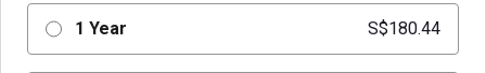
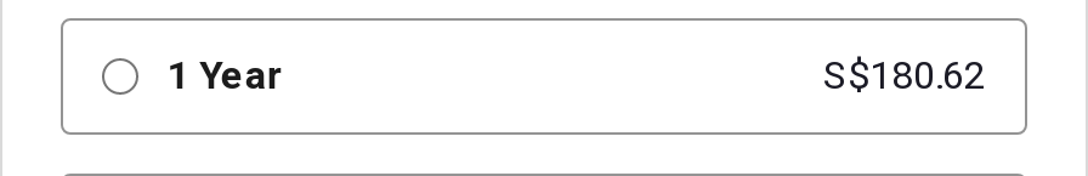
- S$180.44
+ S$180.62
